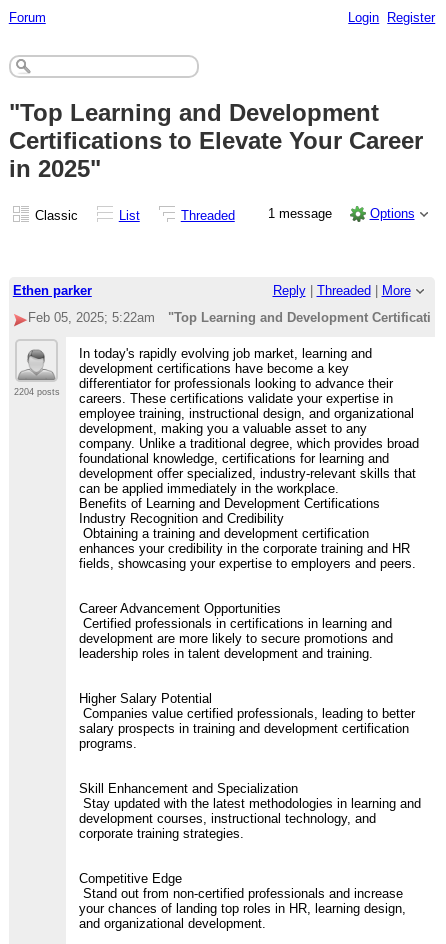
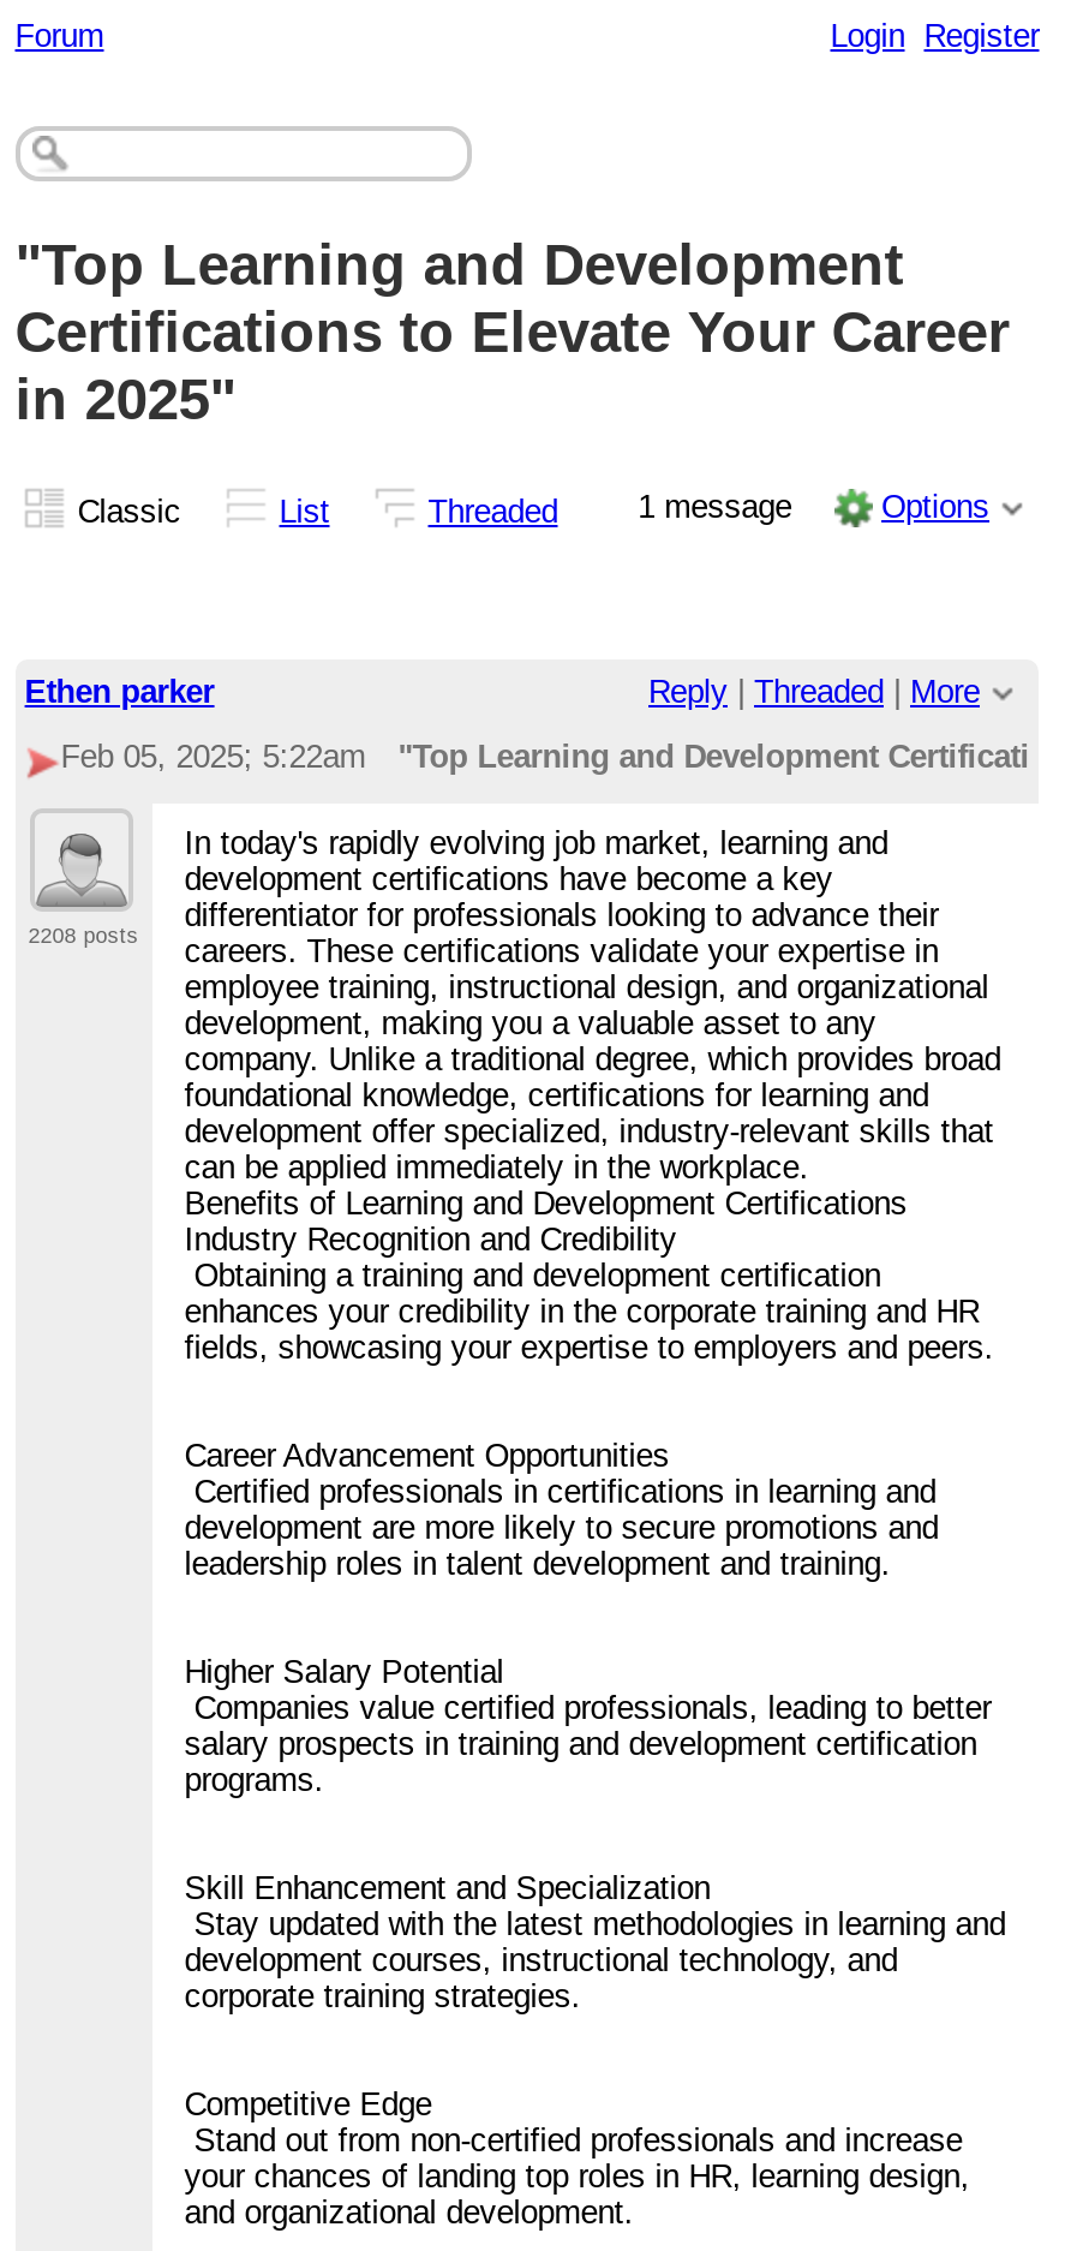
- 2204 posts careers. These certifications validate your expertise in
+ 2208 posts careers. These certifications validate your expertise in
